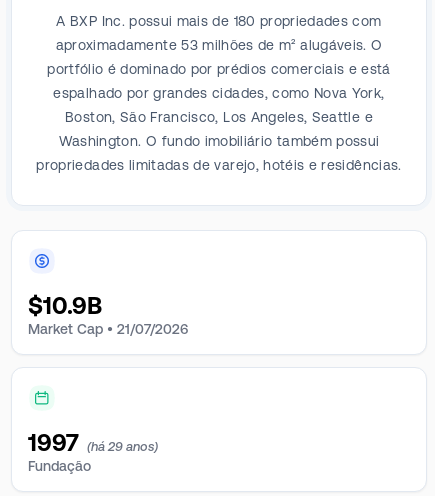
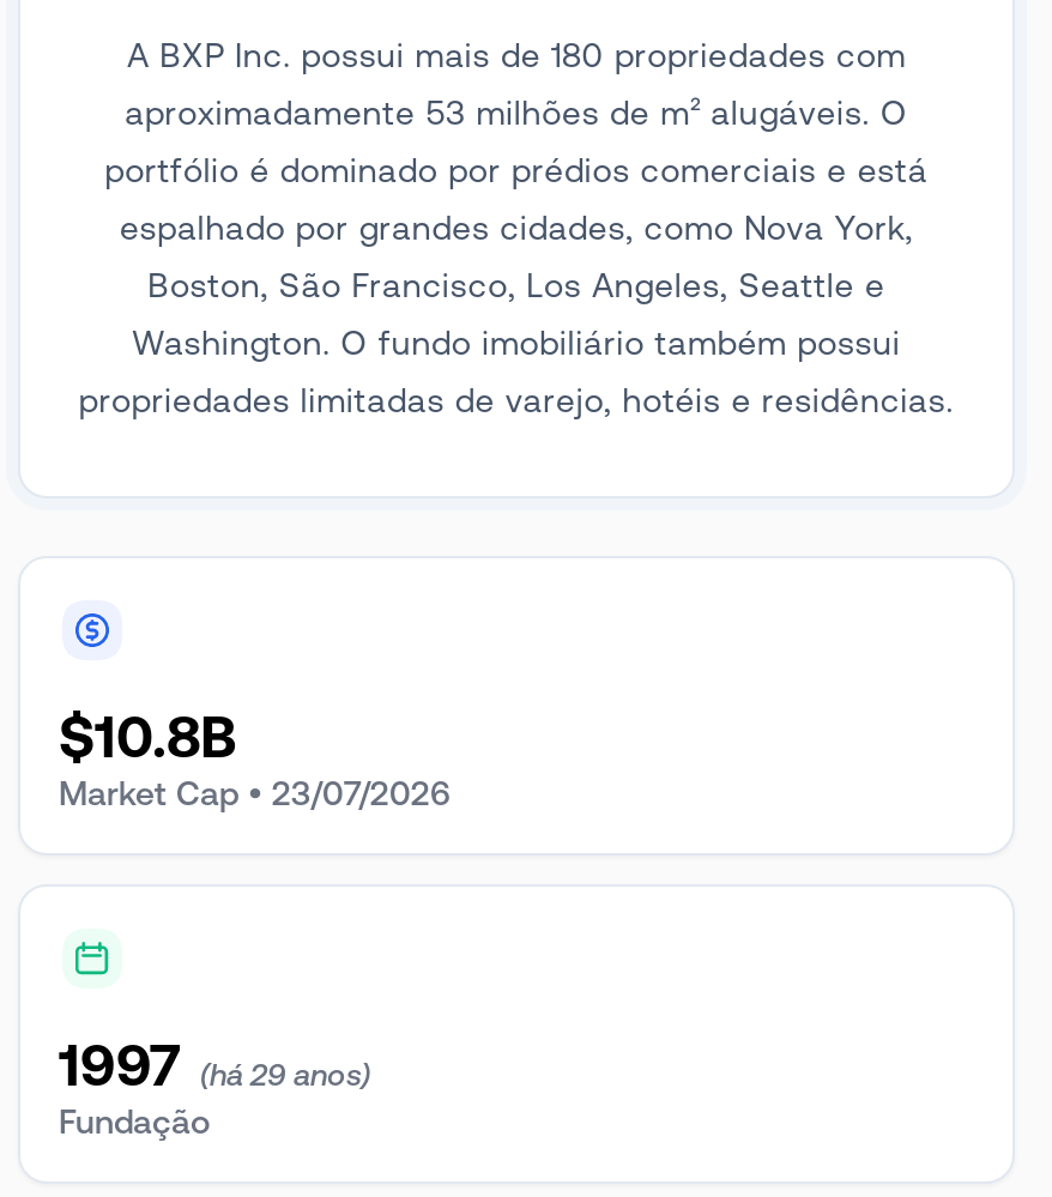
- $10.9B
- Market Cap • 21/07/2026
+ $10.8B
+ Market Cap • 23/07/2026
